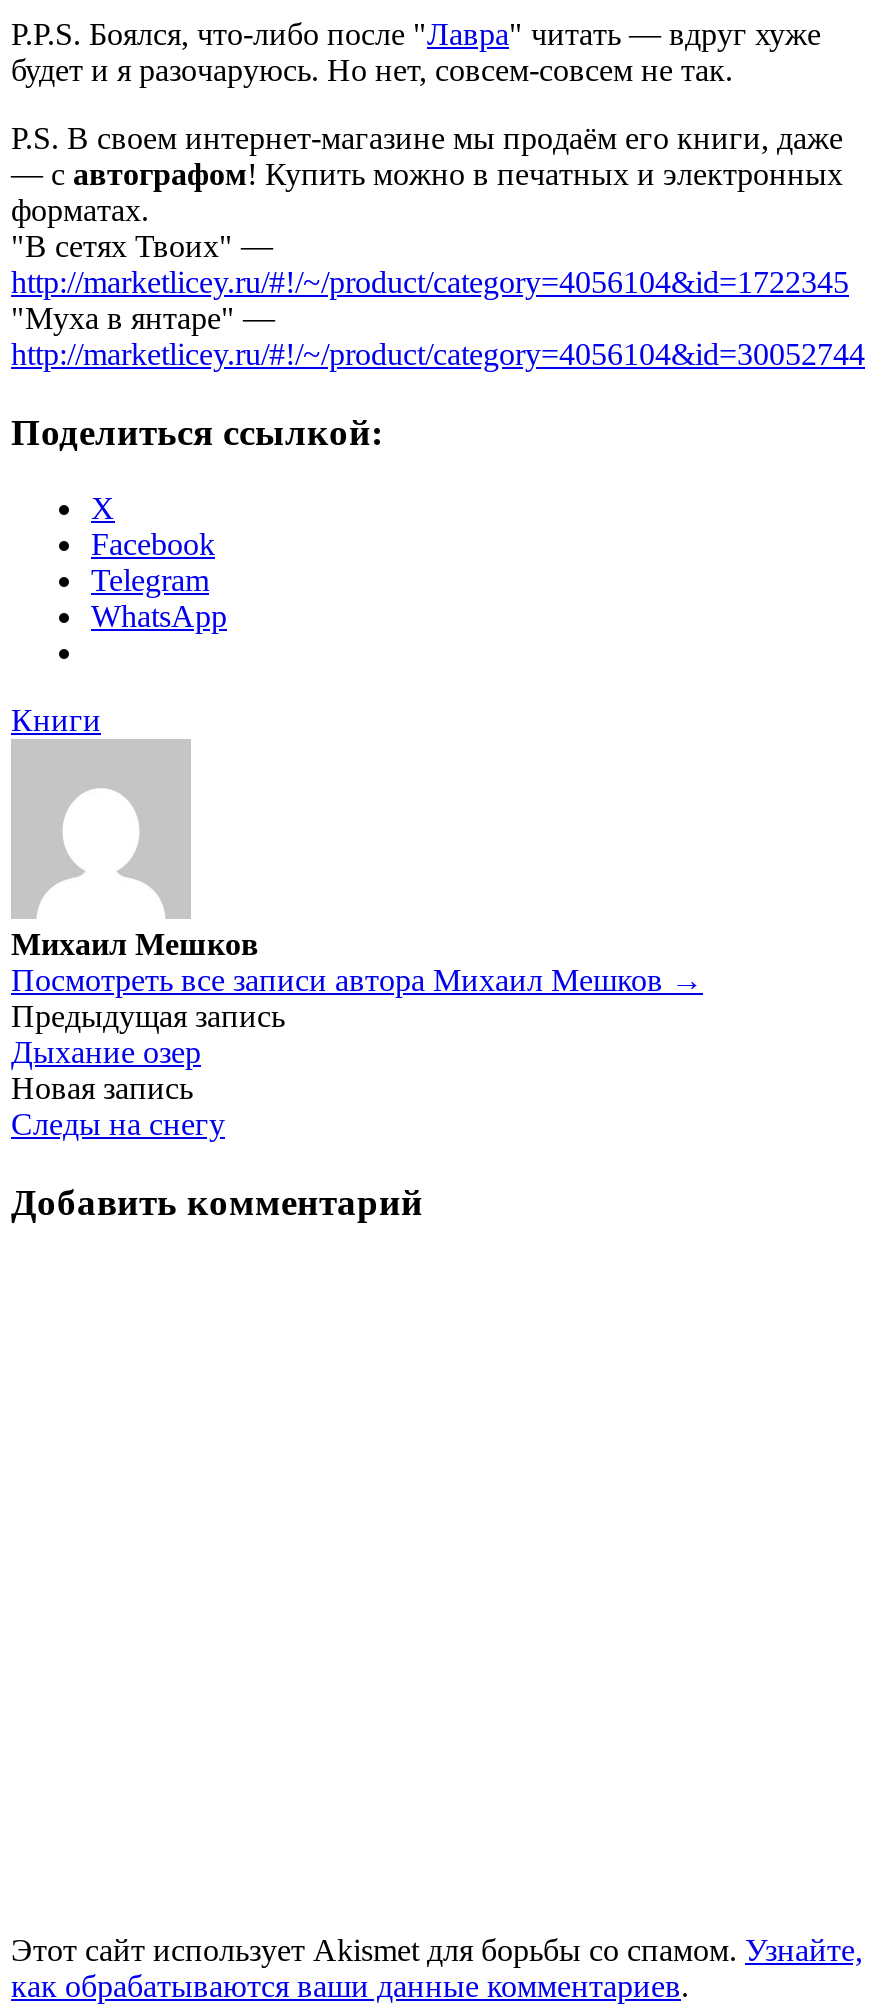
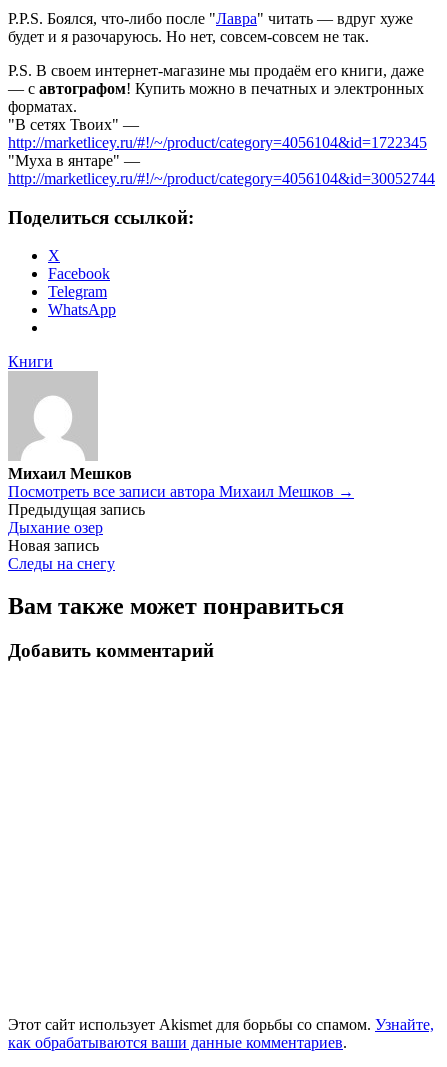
+ Вам также может понравиться
